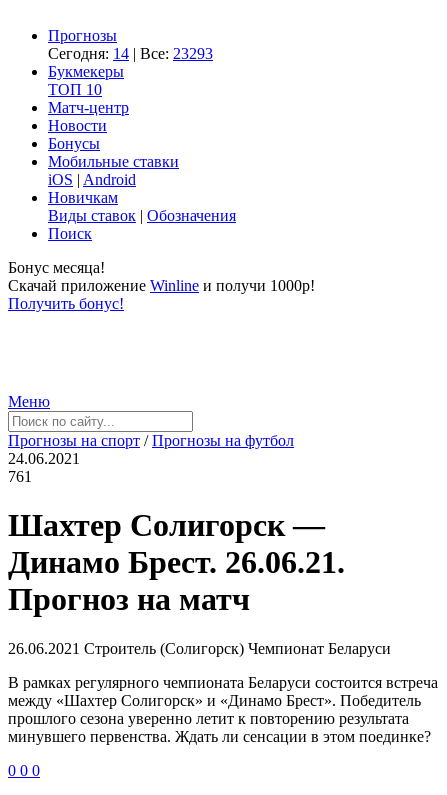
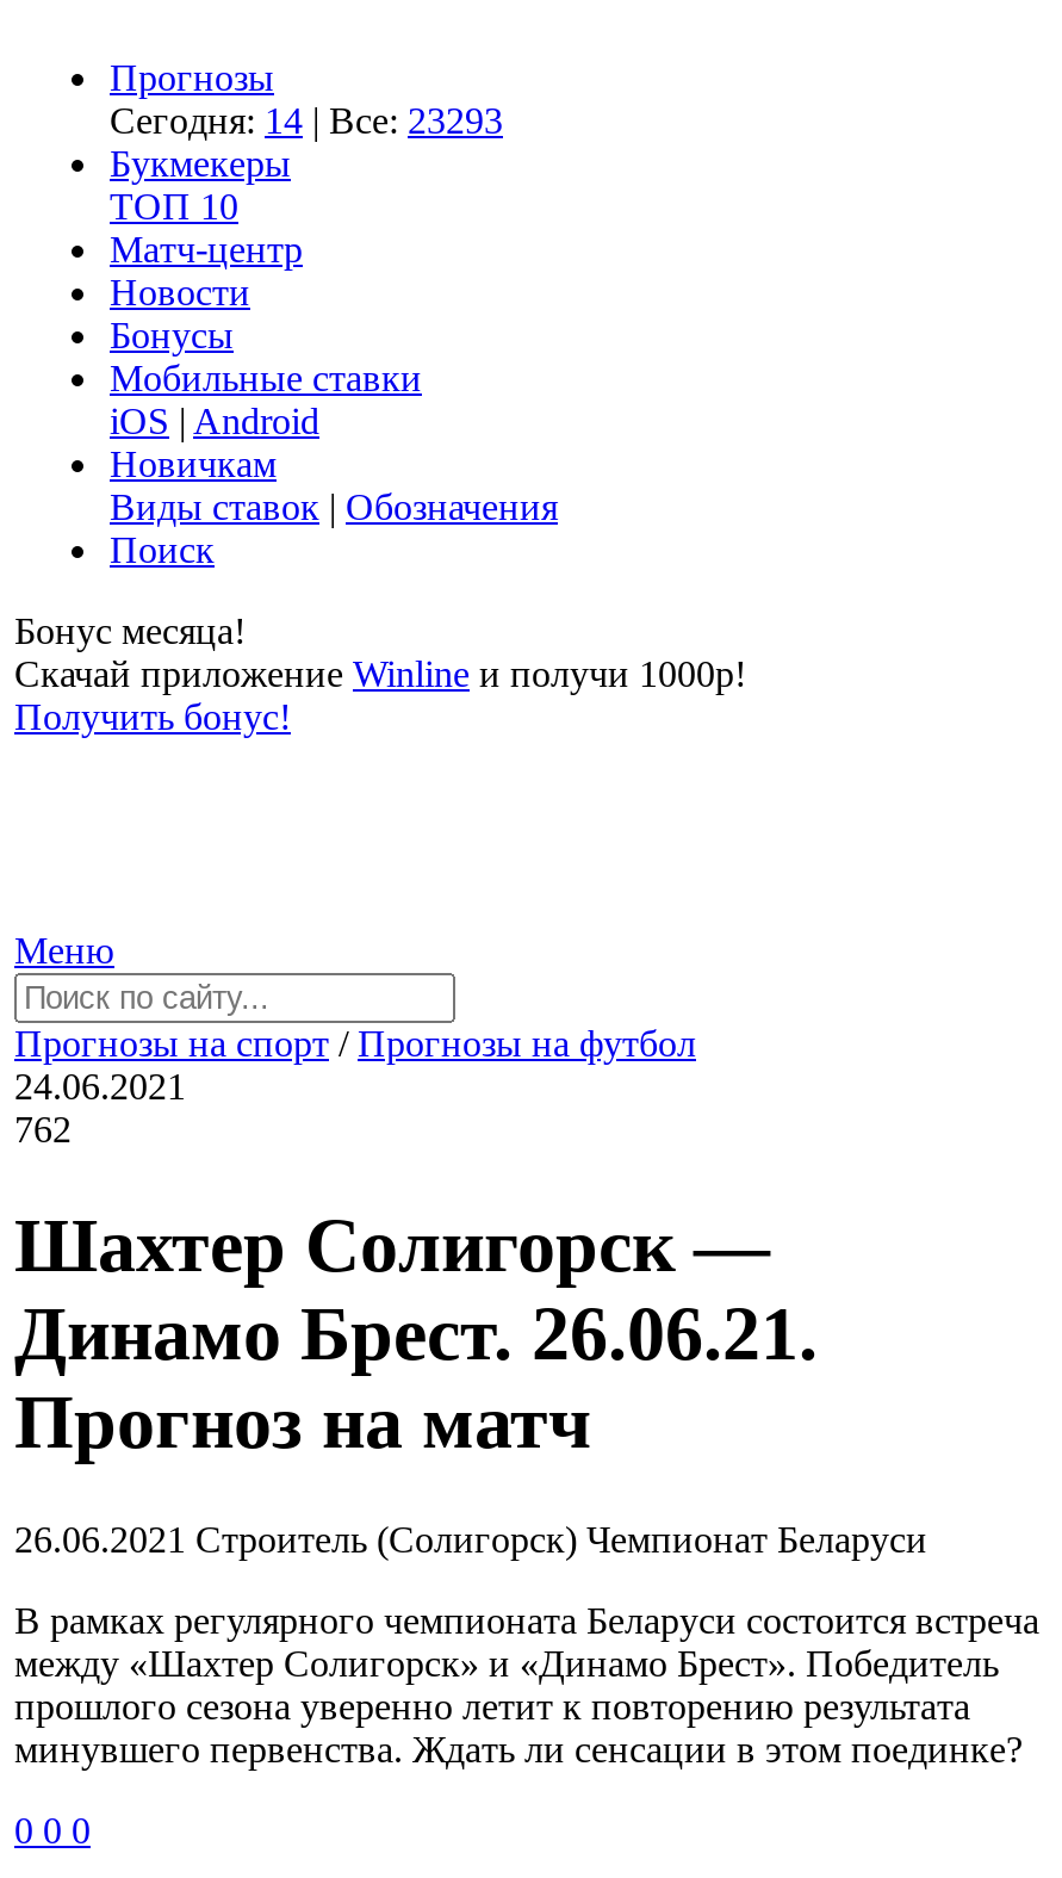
- 761
+ 762
